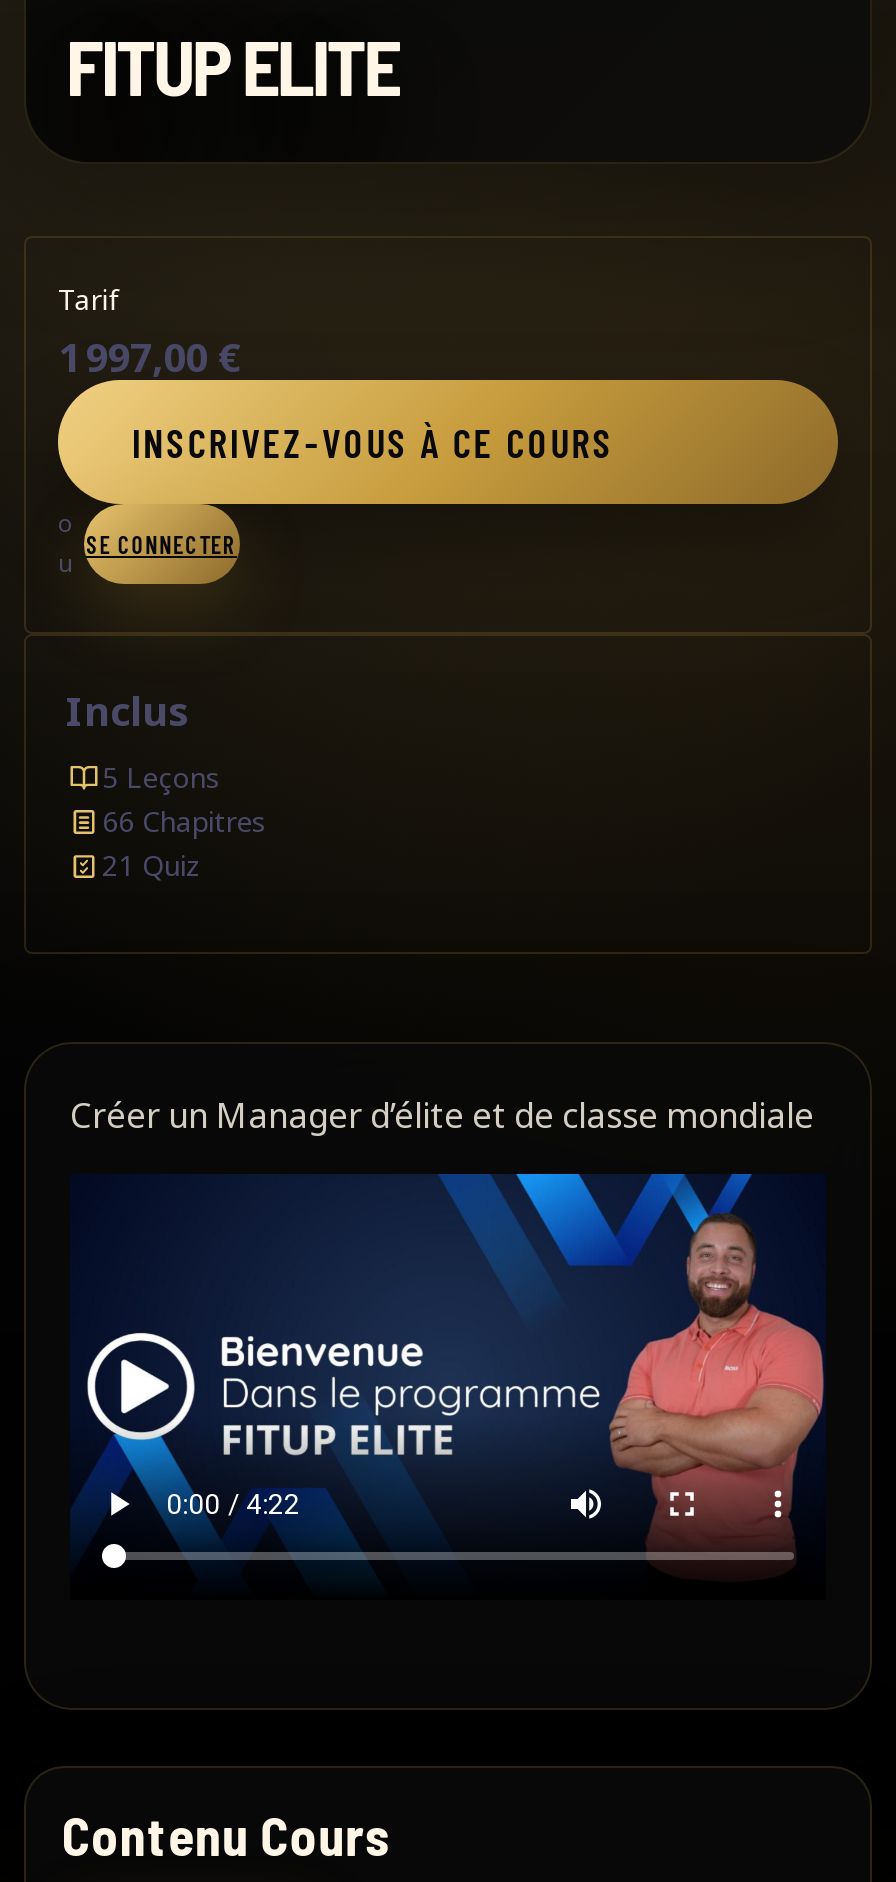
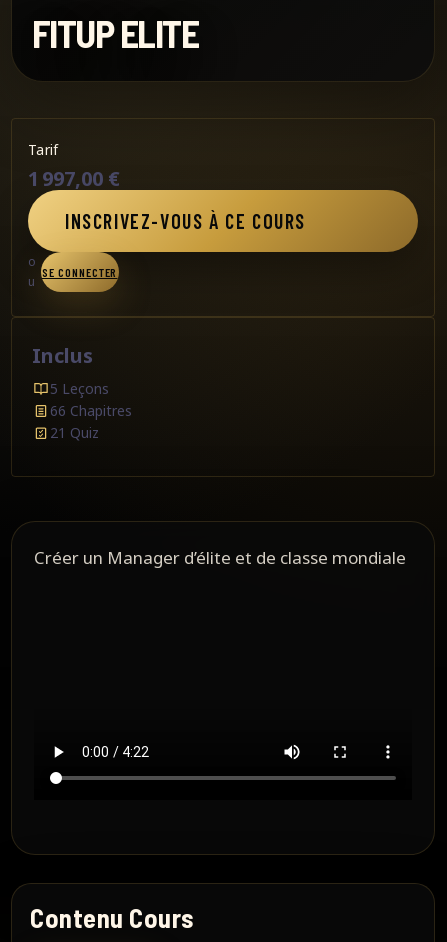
- [image]
